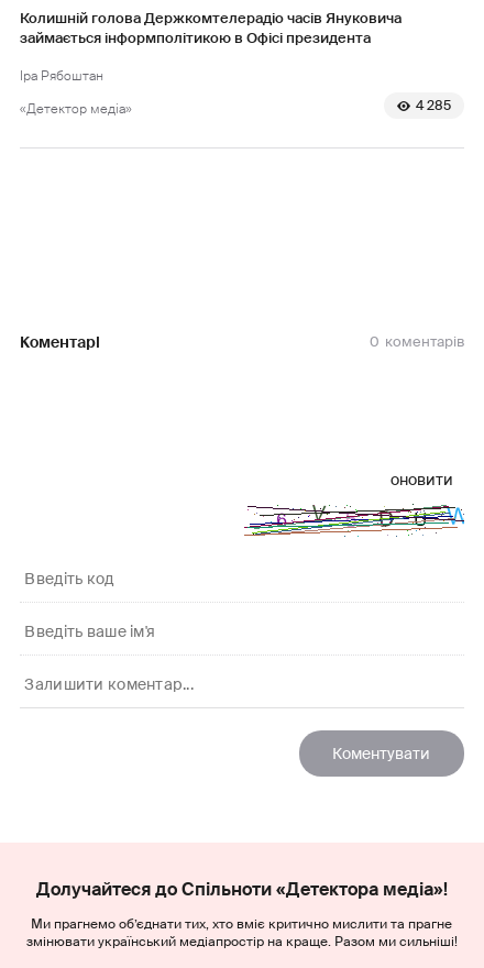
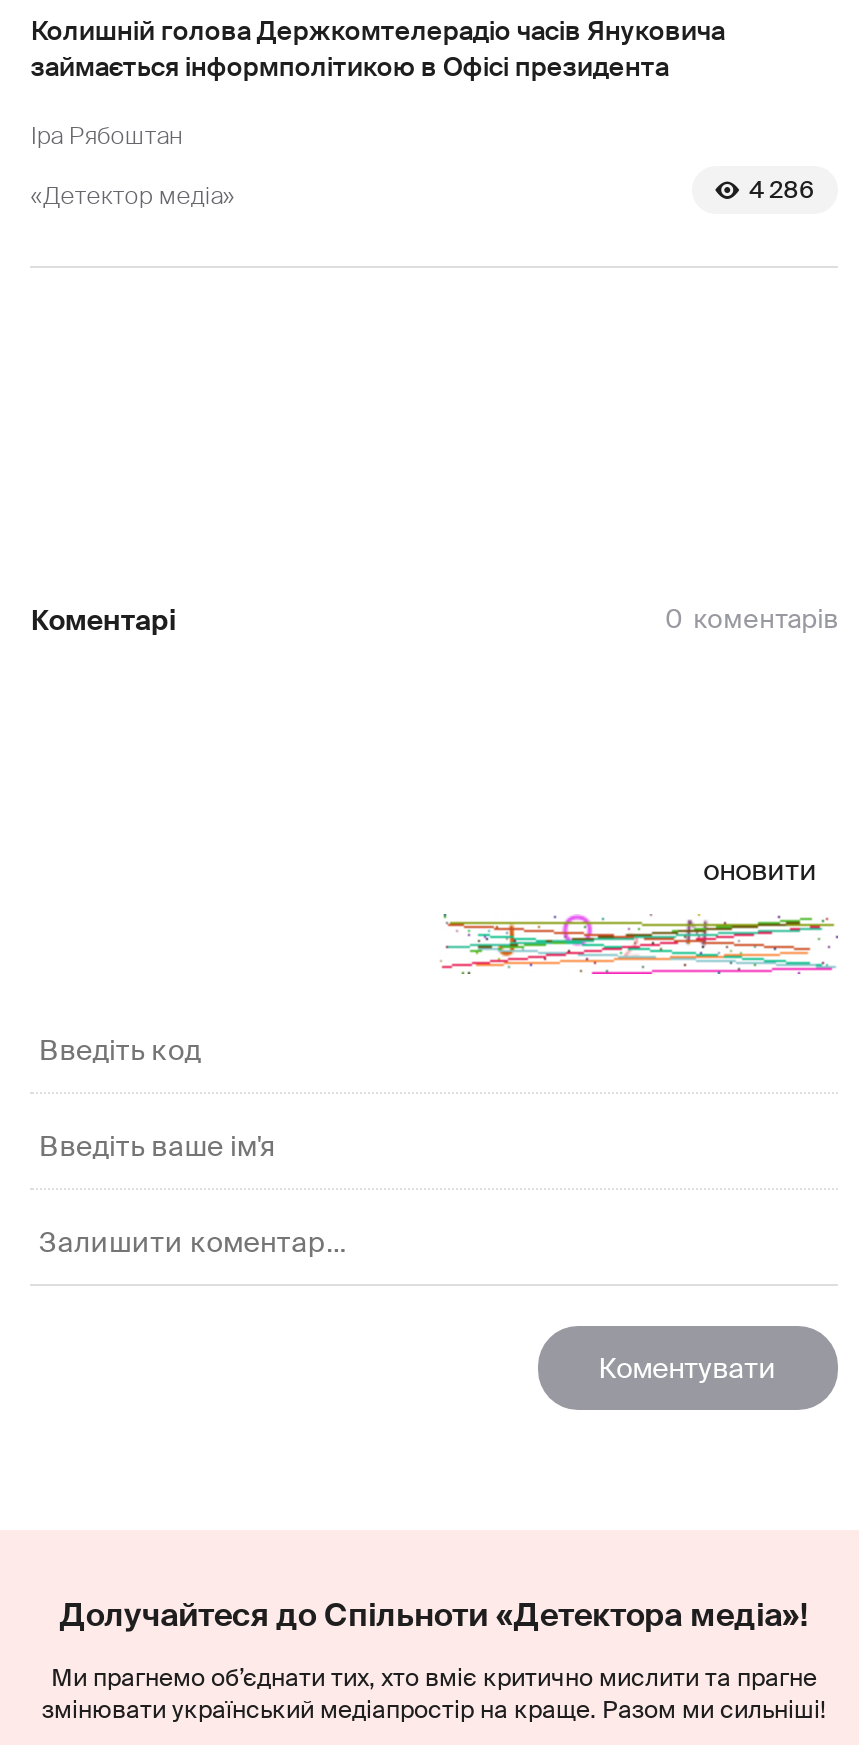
- 4 285
+ 4 286

- [image]
+ [image]
